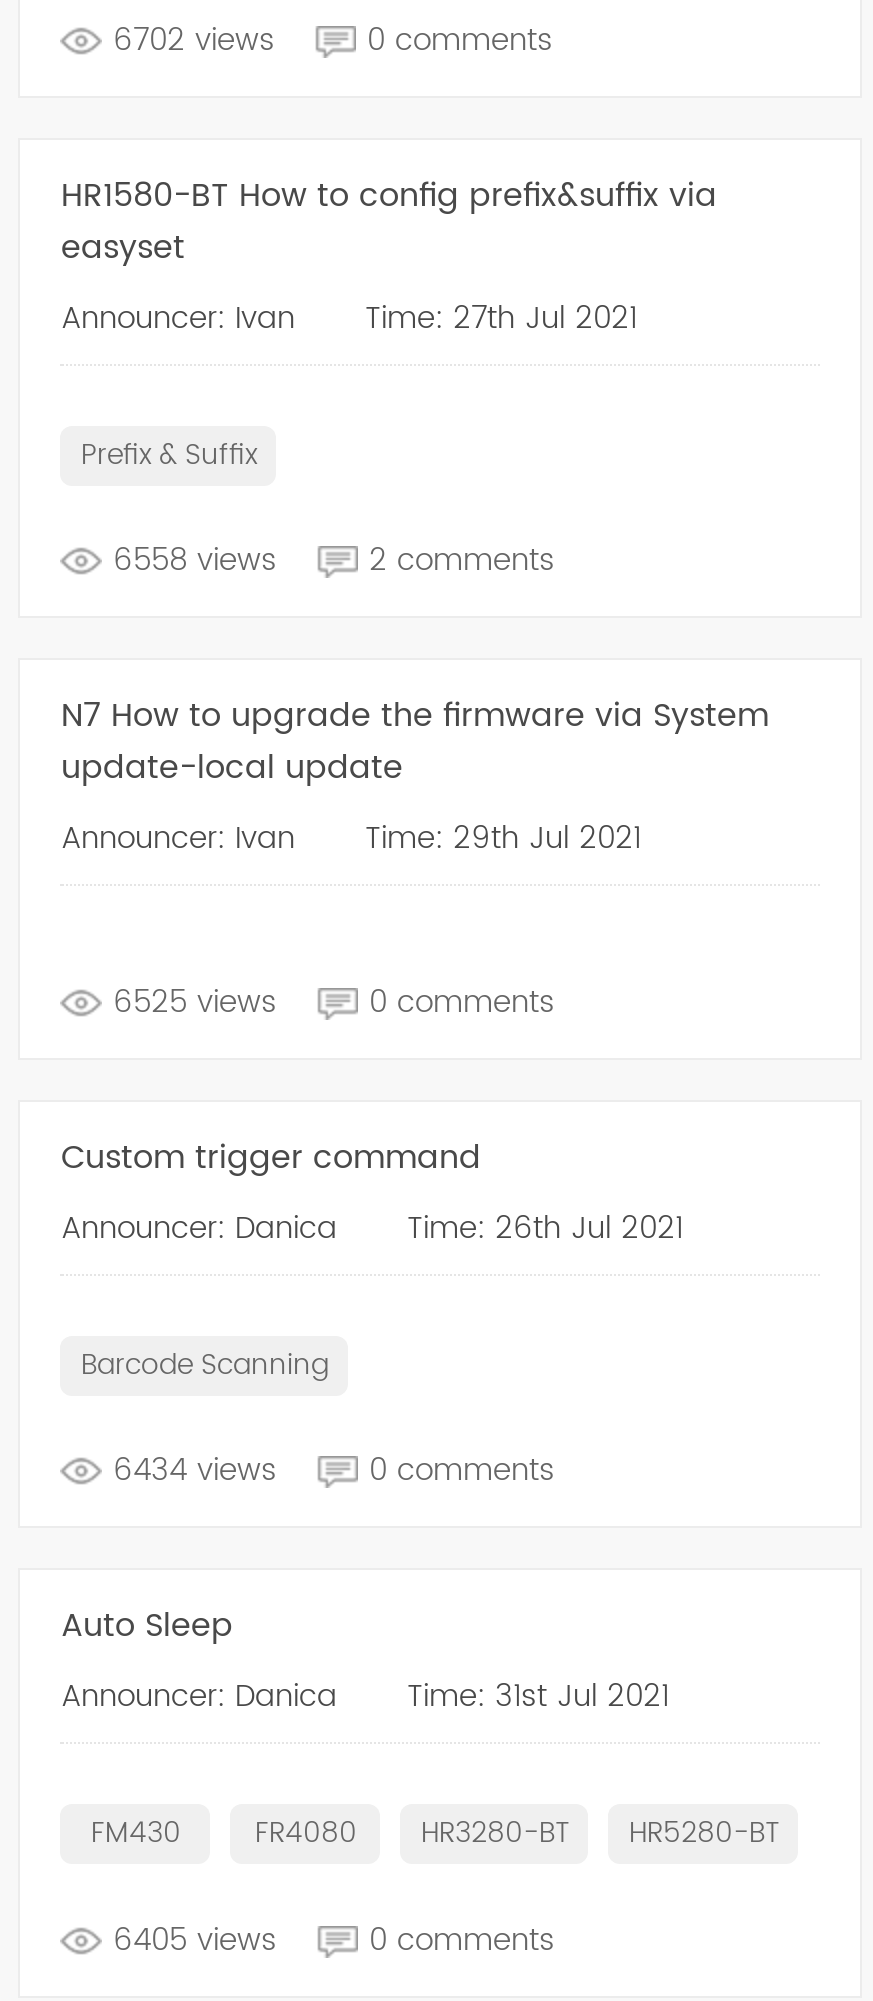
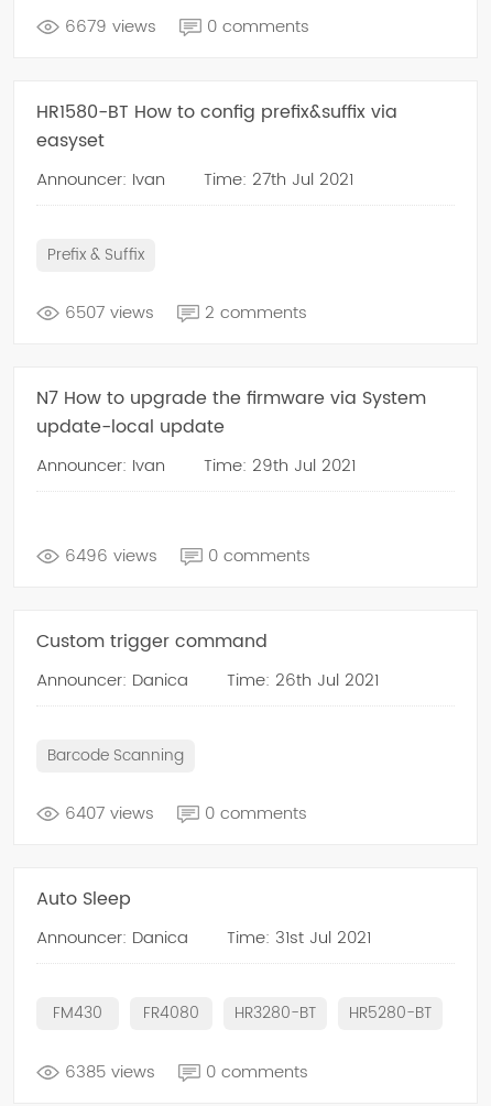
- 6702 views 0 comments
+ 6679 views 0 comments

- 6558 views 2 comments
+ 6507 views 2 comments

- 6525 views 0 comments
+ 6496 views 0 comments

- 6434 views 0 comments
+ 6407 views 0 comments

- 6405 views 0 comments
+ 6385 views 0 comments
